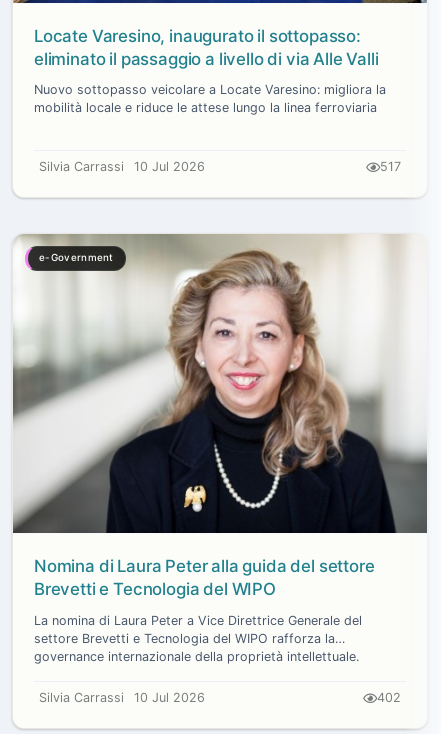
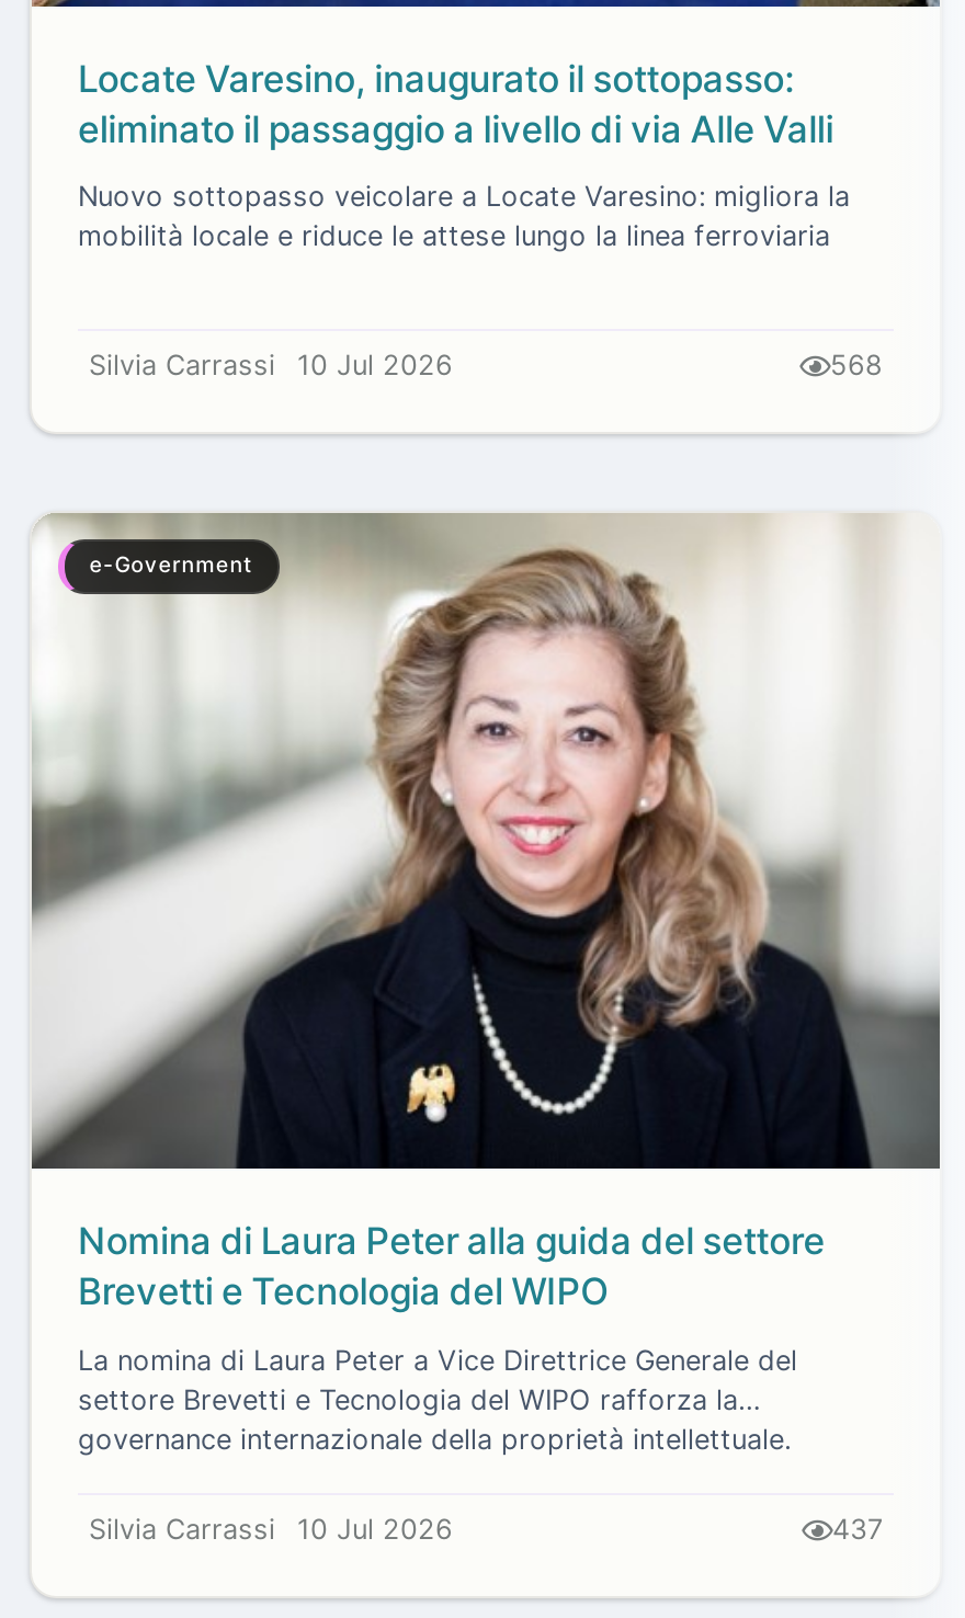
- 517
+ 568

- 402
+ 437
